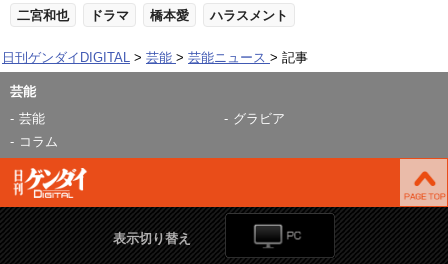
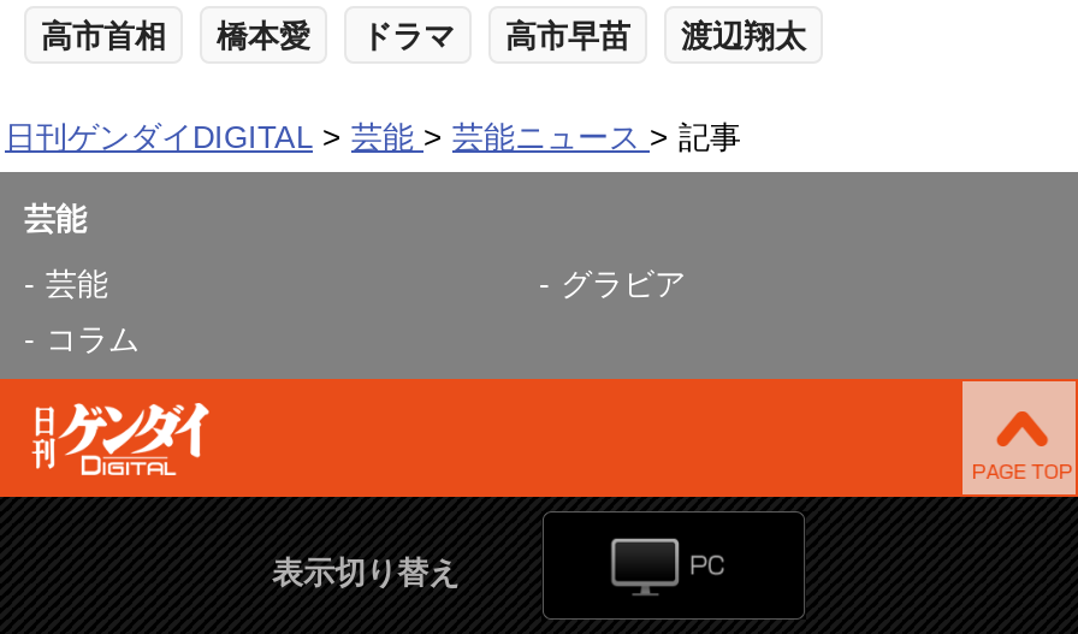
- 二宮和也
+ 高市首相
+ 橋本愛

- 橋本愛
- ハラスメント
+ 高市早苗
+ 渡辺翔太
